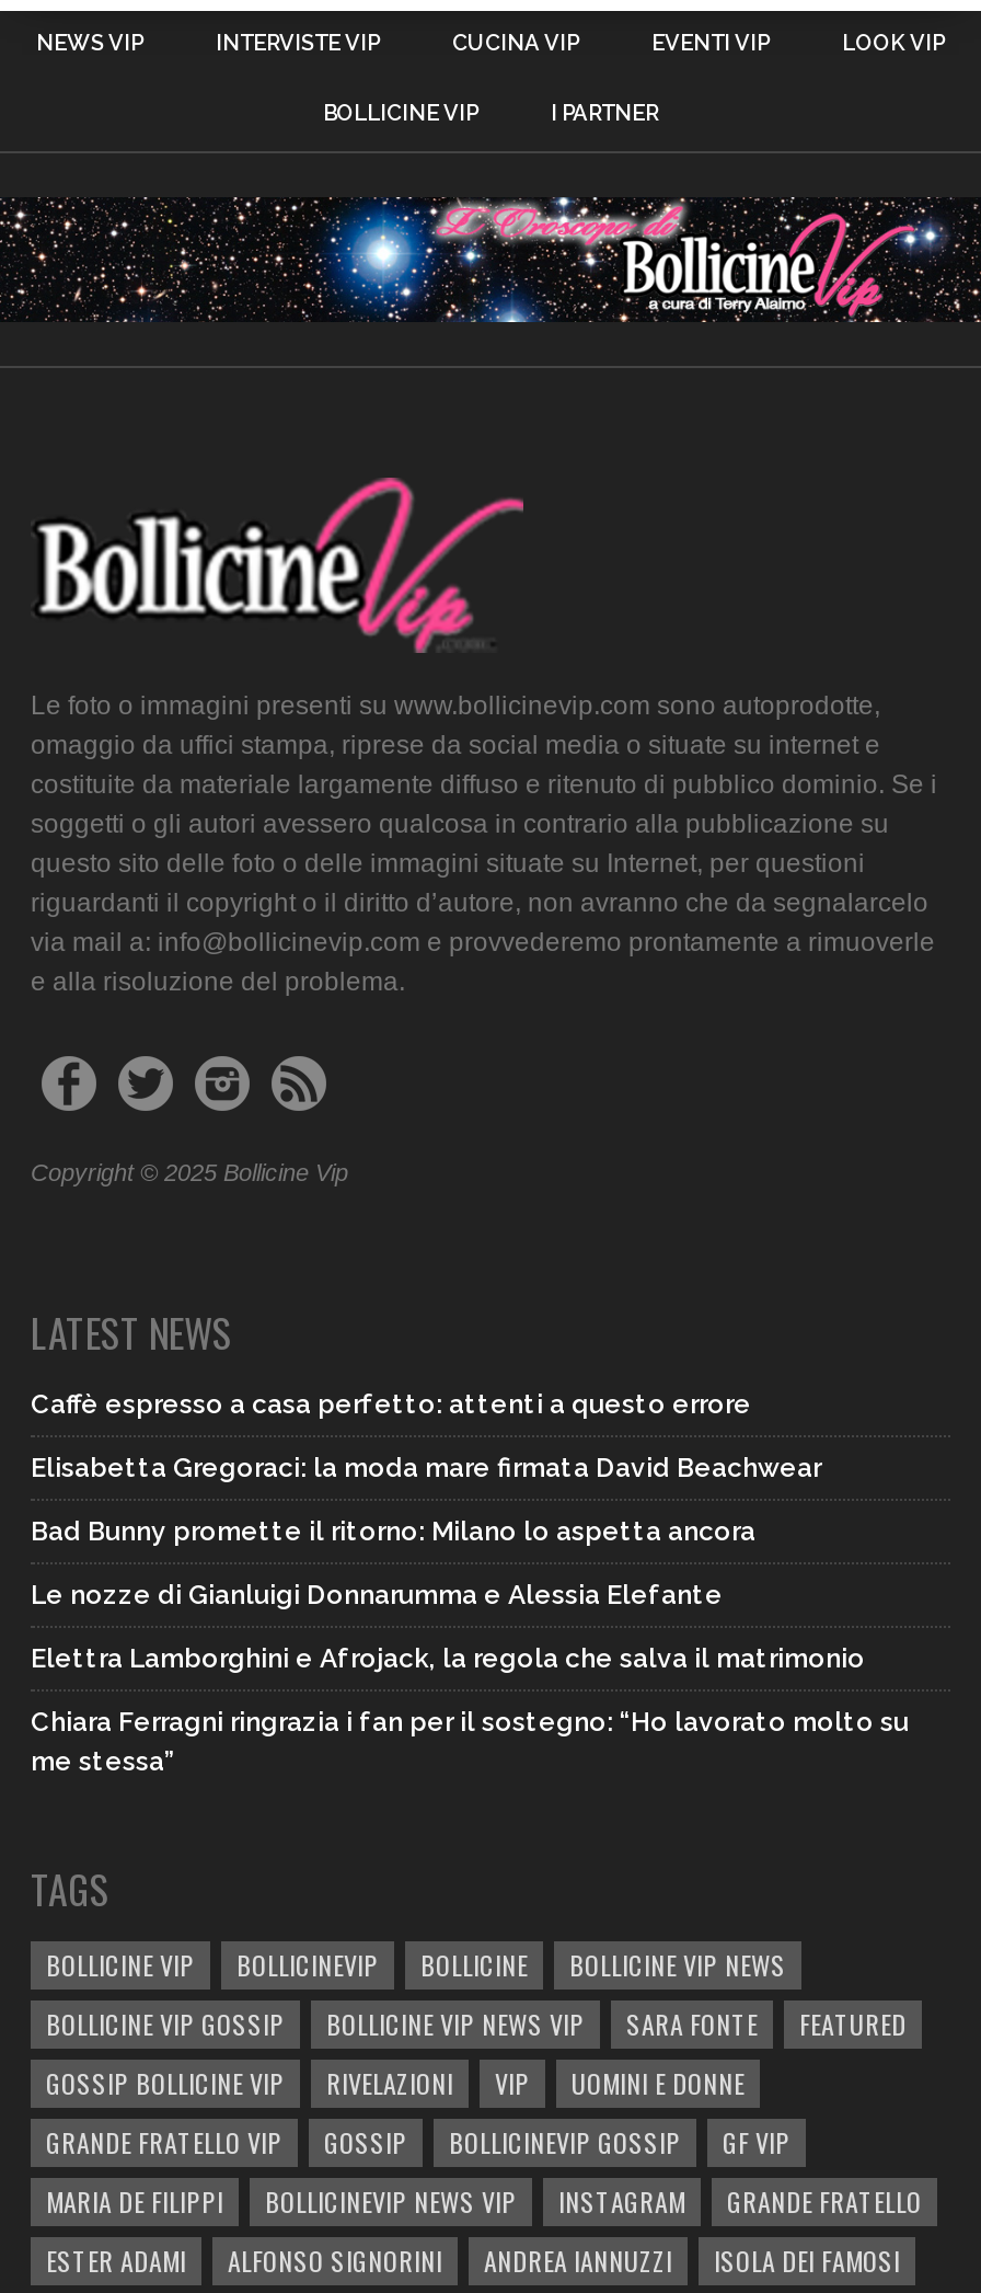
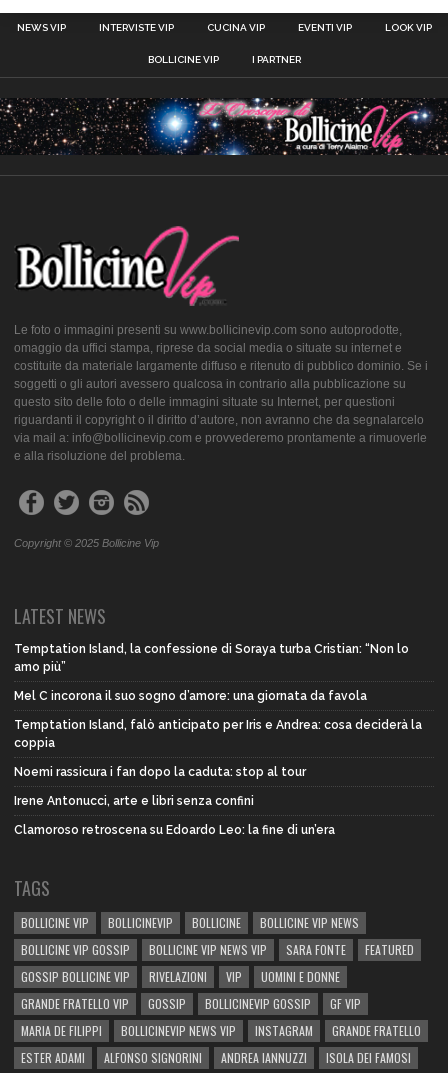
- Caffè espresso a casa perfetto: attenti a questo errore
+ Temptation Island, la confessione di Soraya turba Cristian: “Non lo
+ amo più”

- Elisabetta Gregoraci: la moda mare firmata David Beachwear
+ Mel C incorona il suo sogno d’amore: una giornata da favola

- Bad Bunny promette il ritorno: Milano lo aspetta ancora
+ Temptation Island, falò anticipato per Iris e Andrea: cosa deciderà la
+ coppia

- Le nozze di Gianluigi Donnarumma e Alessia Elefante
+ Noemi rassicura i fan dopo la caduta: stop al tour

- Elettra Lamborghini e Afrojack, la regola che salva il matrimonio
+ Irene Antonucci, arte e libri senza confini

- Chiara Ferragni ringrazia i fan per il sostegno: “Ho lavorato molto su
- me stessa”
+ Clamoroso retroscena su Edoardo Leo: la fine di un’era
